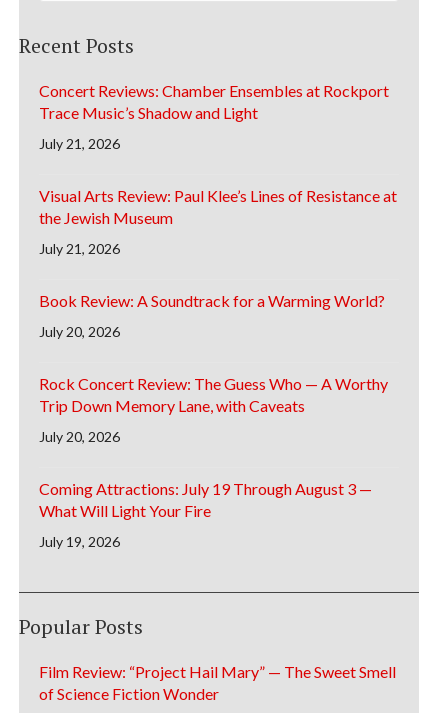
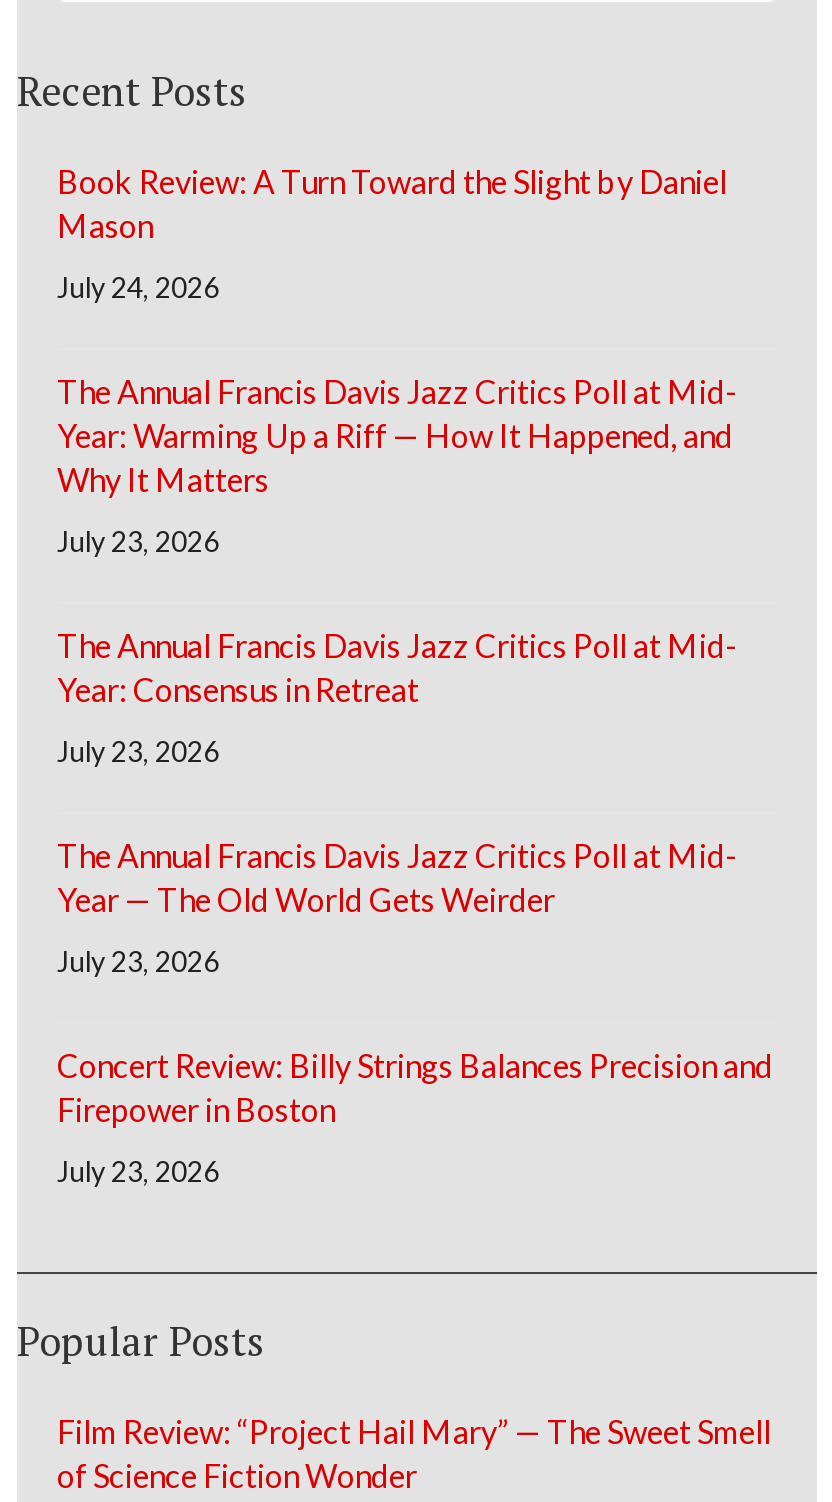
- Concert Reviews: Chamber Ensembles at Rockport
- Trace Music’s Shadow and Light
+ Book Review: A Turn Toward the Slight by Daniel
+ Mason

- July 21, 2026
+ July 24, 2026

- Visual Arts Review: Paul Klee’s Lines of Resistance at
- the Jewish Museum
+ The Annual Francis Davis Jazz Critics Poll at Mid-
+ Year: Warming Up a Riff — How It Happened, and
+ Why It Matters

- July 21, 2026
+ July 23, 2026

- Book Review: A Soundtrack for a Warming World?
+ The Annual Francis Davis Jazz Critics Poll at Mid-
+ Year: Consensus in Retreat

- July 20, 2026
+ July 23, 2026

- Rock Concert Review: The Guess Who — A Worthy
- Trip Down Memory Lane, with Caveats
+ The Annual Francis Davis Jazz Critics Poll at Mid-
+ Year — The Old World Gets Weirder

- July 20, 2026
+ July 23, 2026

- Coming Attractions: July 19 Through August 3 —
- What Will Light Your Fire
+ Concert Review: Billy Strings Balances Precision and
+ Firepower in Boston

- July 19, 2026
+ July 23, 2026
